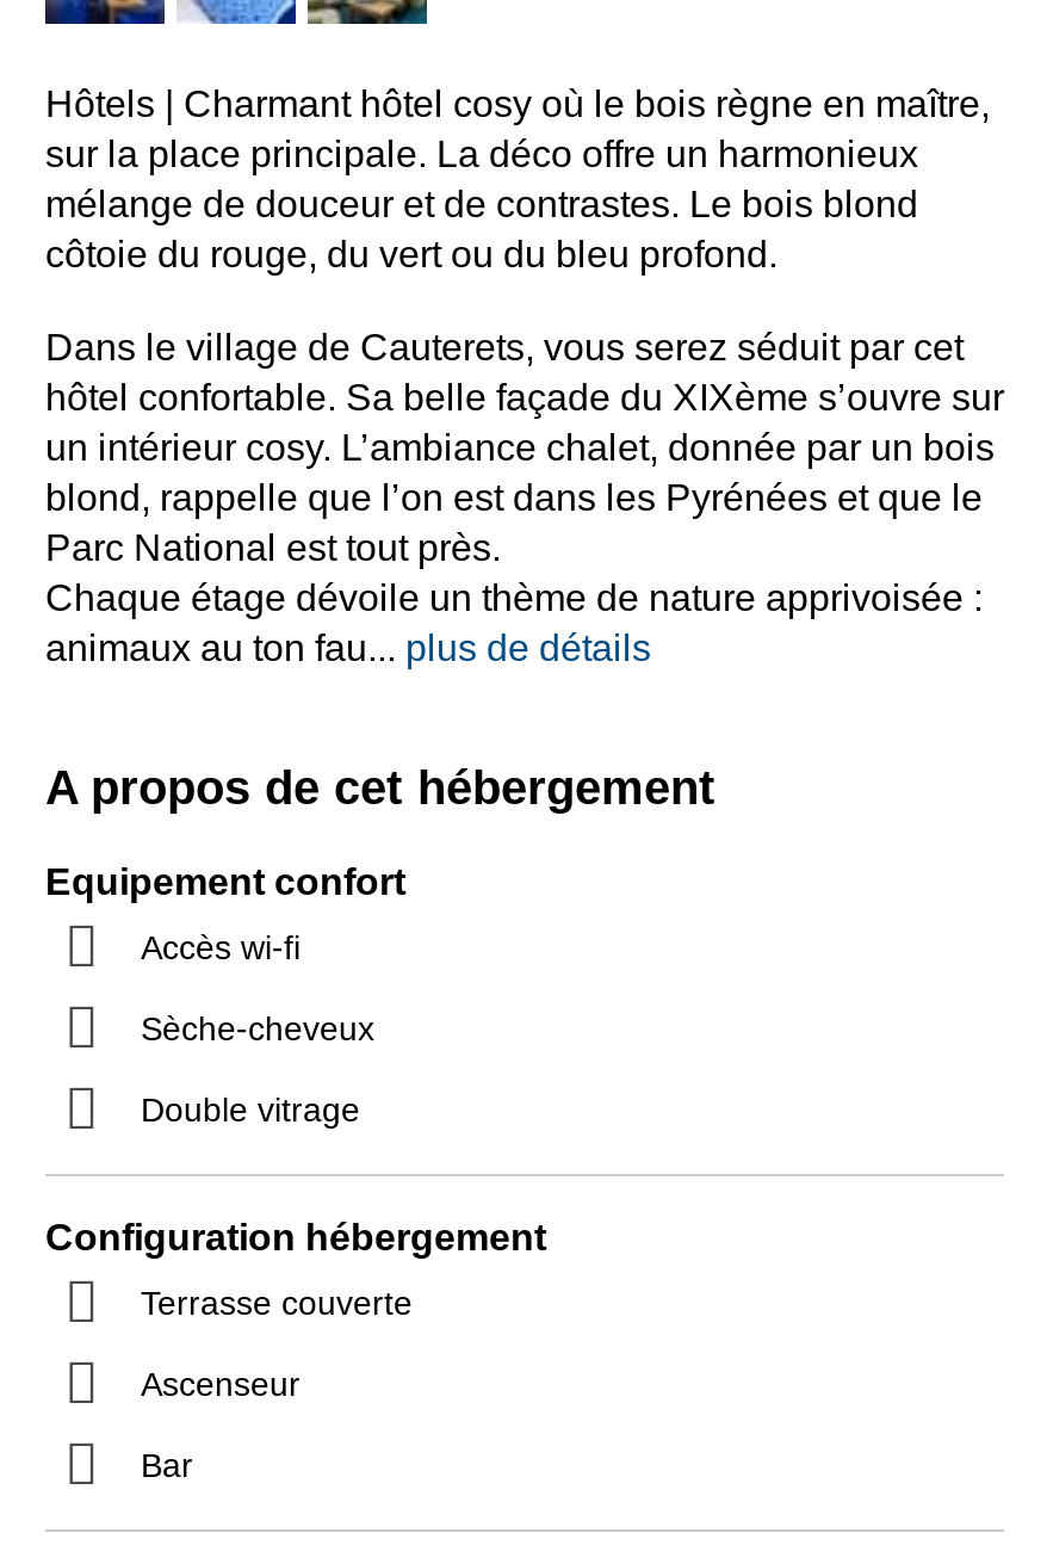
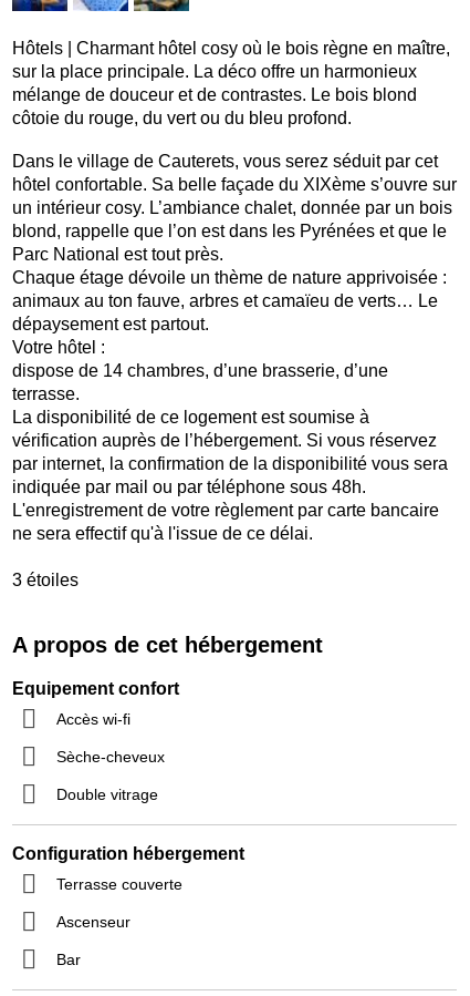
- animaux au ton fau... plus de détails
+ animaux au ton fauve, arbres et camaïeu de verts… Le
+ dépaysement est partout.
+ Votre hôtel :
+ dispose de 14 chambres, d’une brasserie, d’une
+ terrasse.
+ La disponibilité de ce logement est soumise à
+ vérification auprès de l’hébergement. Si vous réservez
+ par internet, la confirmation de la disponibilité vous sera
+ indiquée par mail ou par téléphone sous 48h.
+ L'enregistrement de votre règlement par carte bancaire
+ ne sera effectif qu'à l'issue de ce délai.
+ 3 étoiles
